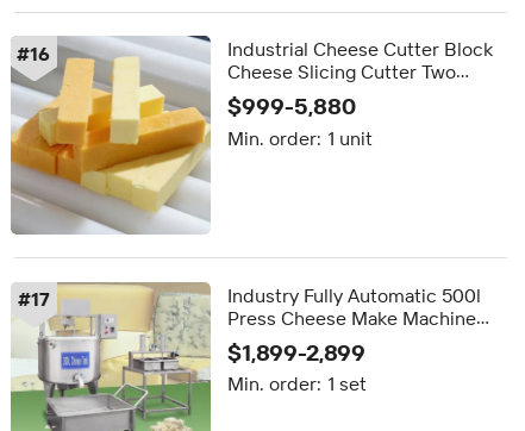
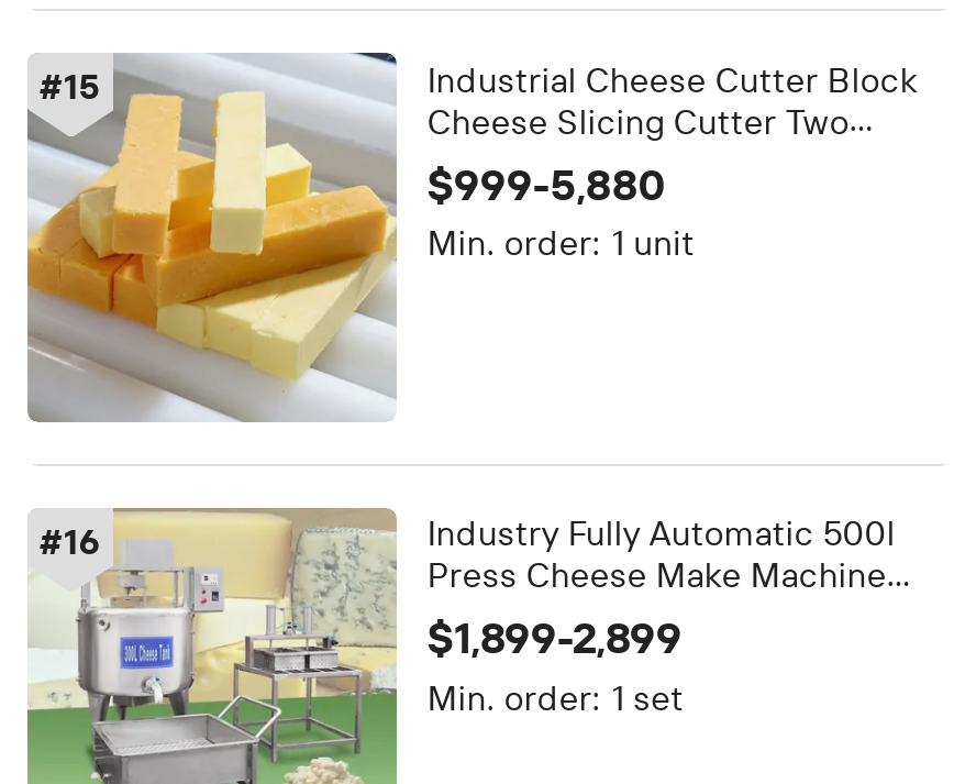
- #16
+ #15

- #17
+ #16
